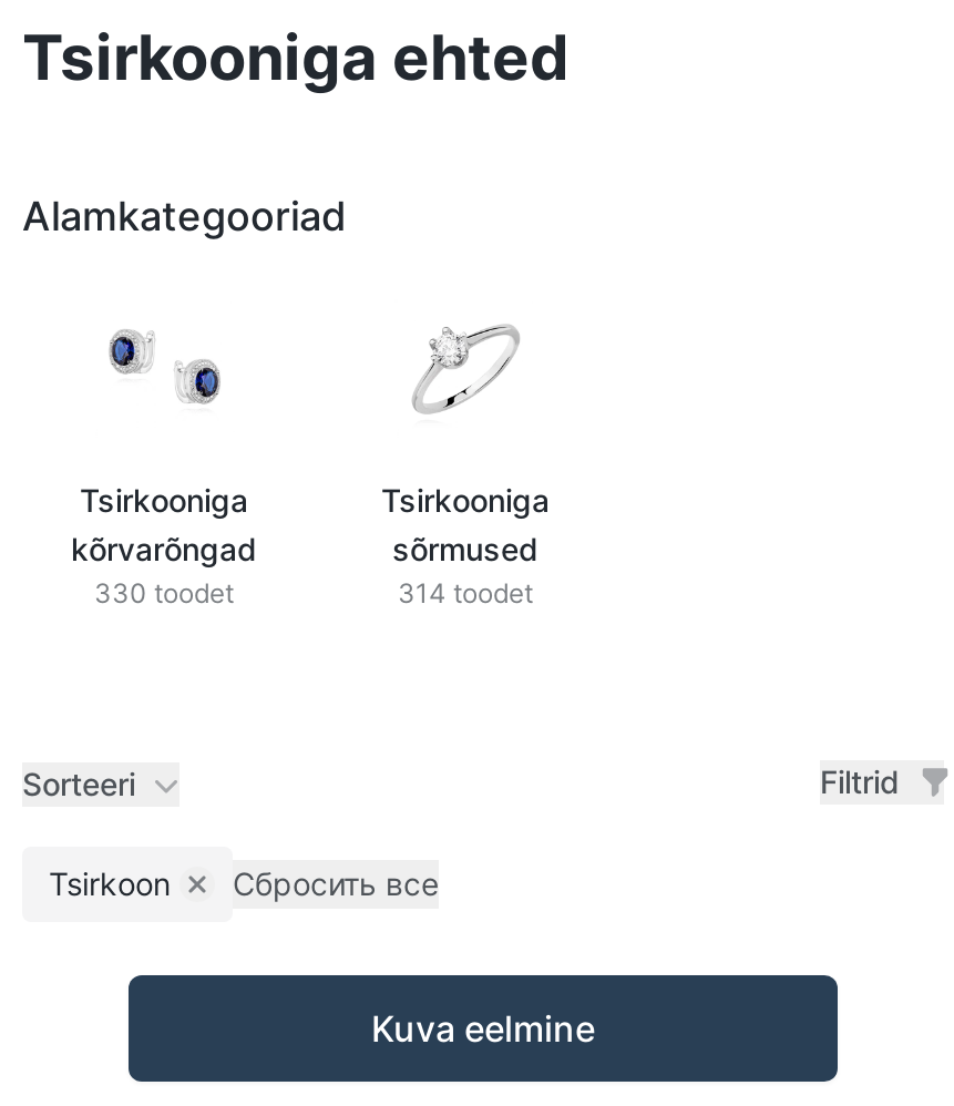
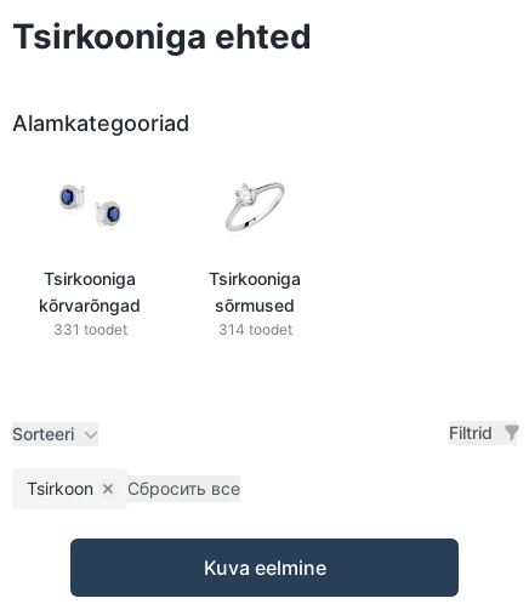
- 330 toodet
+ 331 toodet
